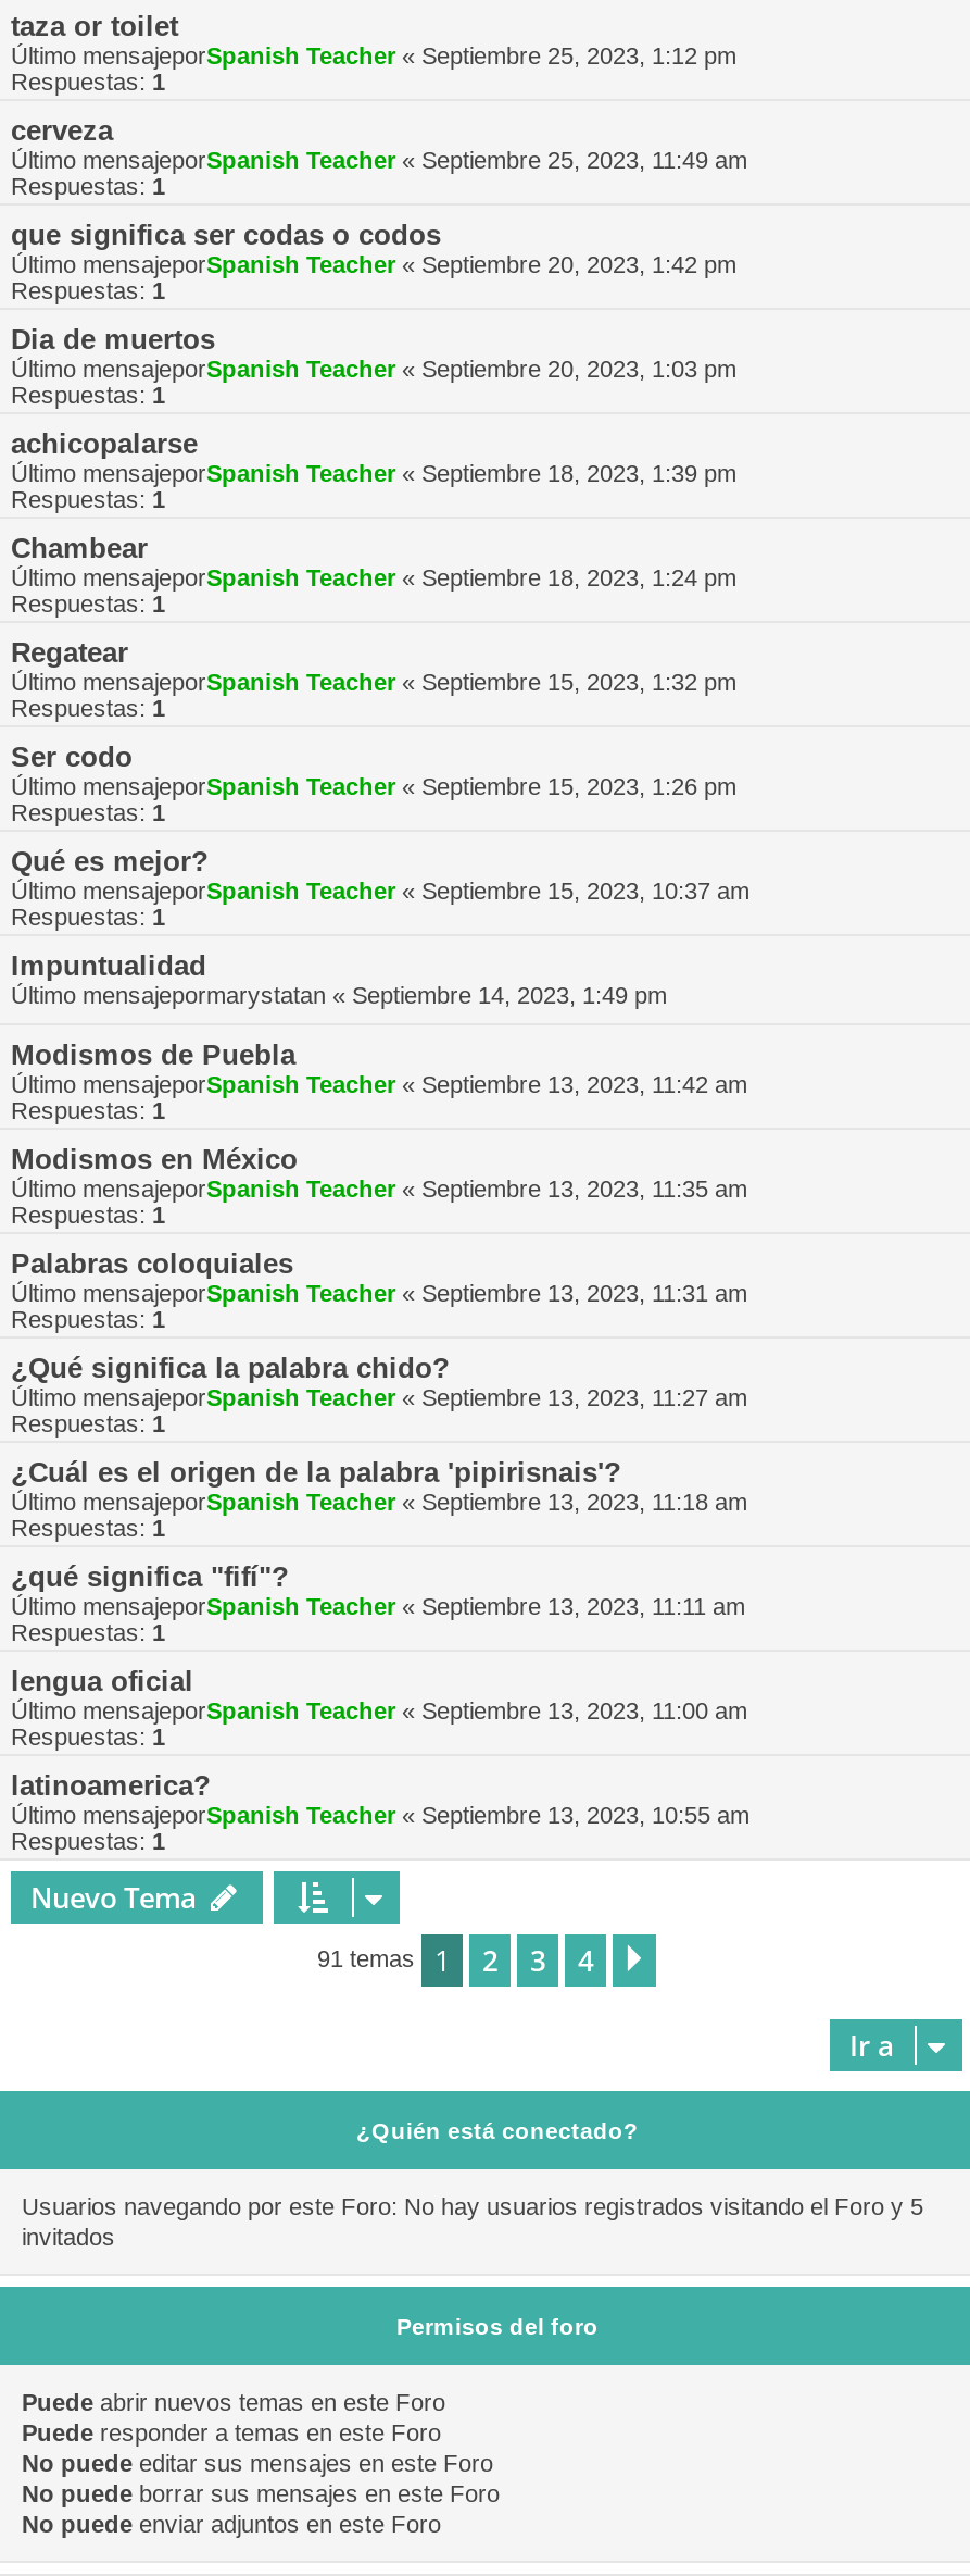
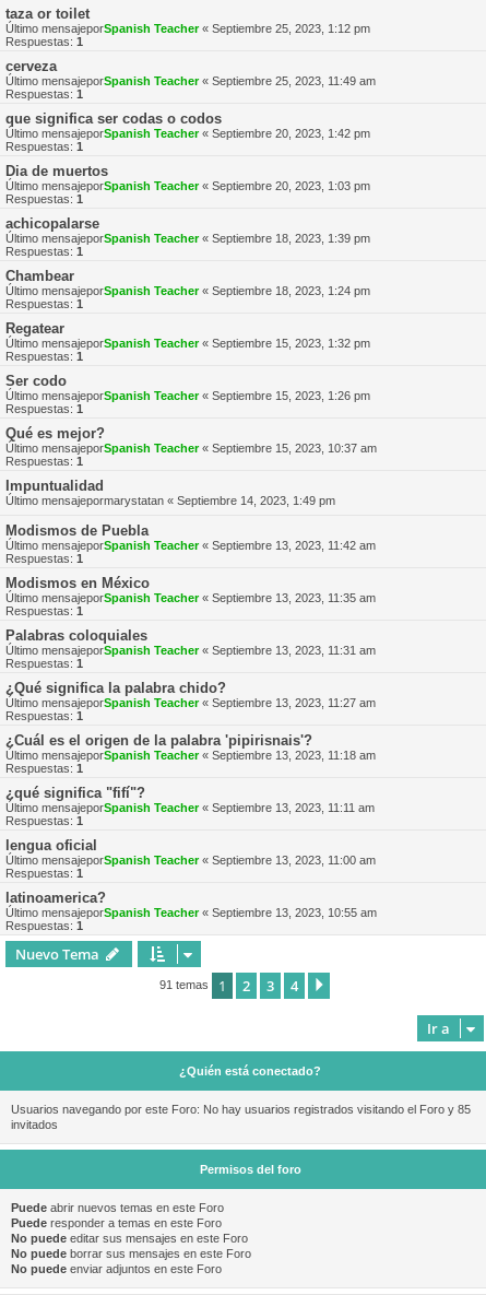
- Usuarios navegando por este Foro: No hay usuarios registrados visitando el Foro y 5
+ Usuarios navegando por este Foro: No hay usuarios registrados visitando el Foro y 85
